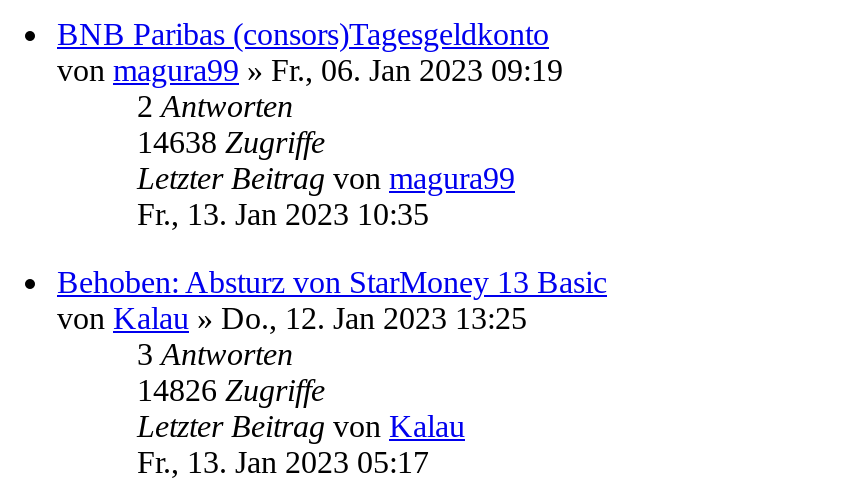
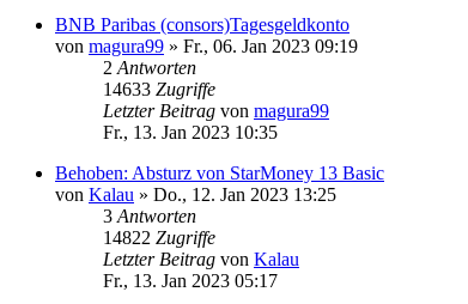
- 14638 Zugriffe
+ 14633 Zugriffe

- 14826 Zugriffe
+ 14822 Zugriffe
